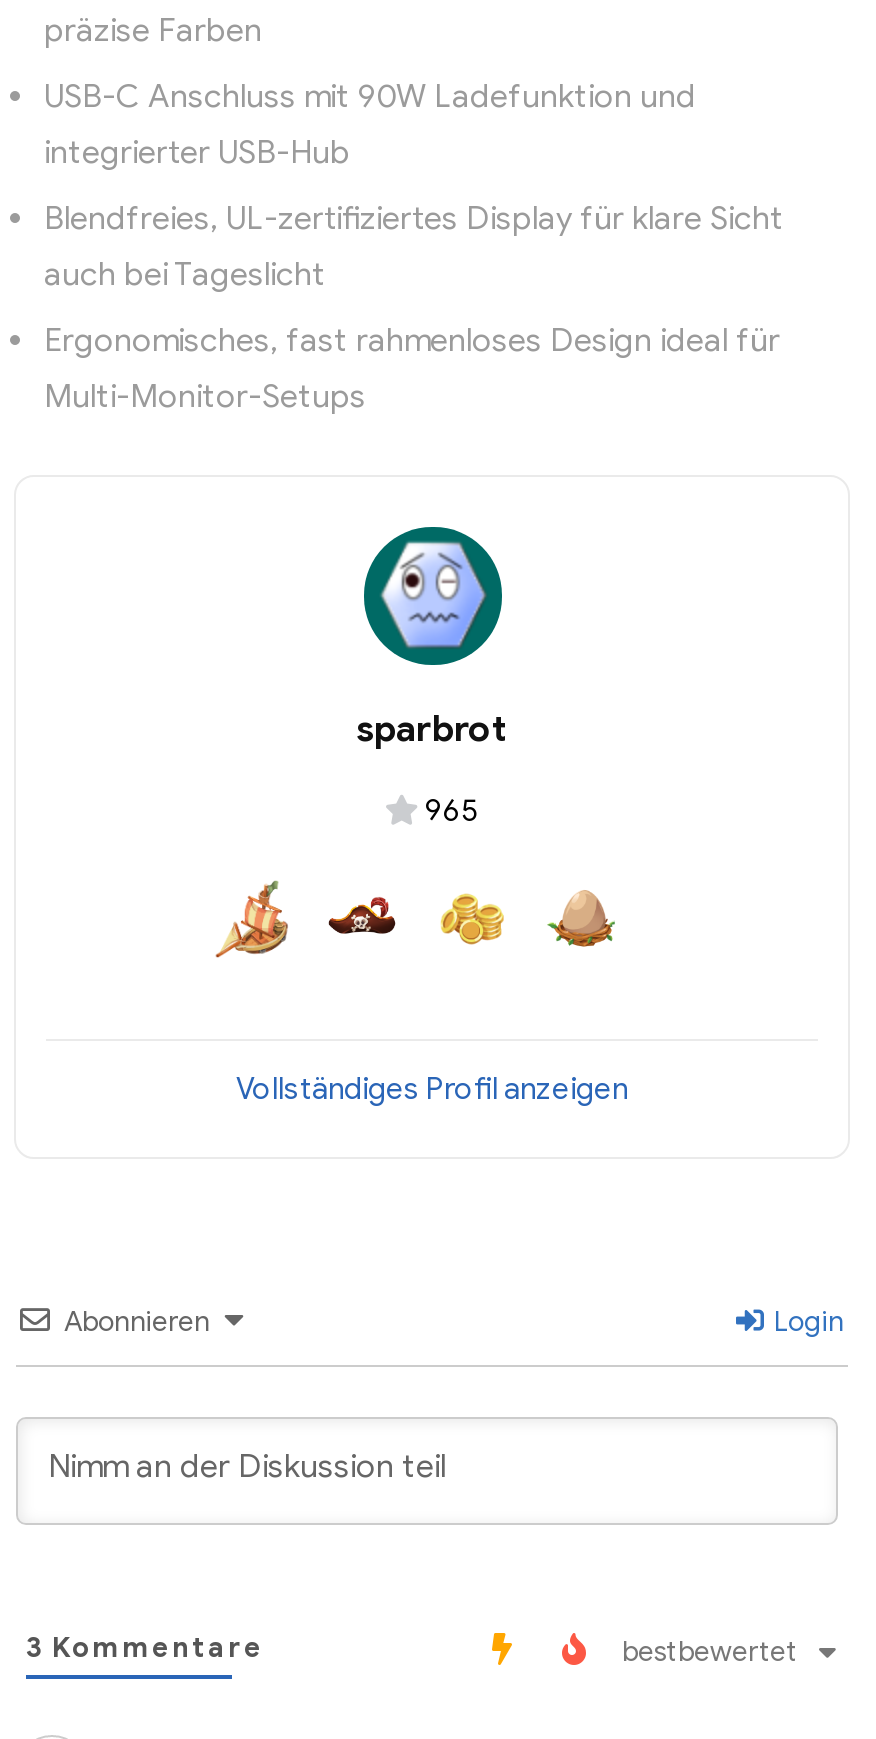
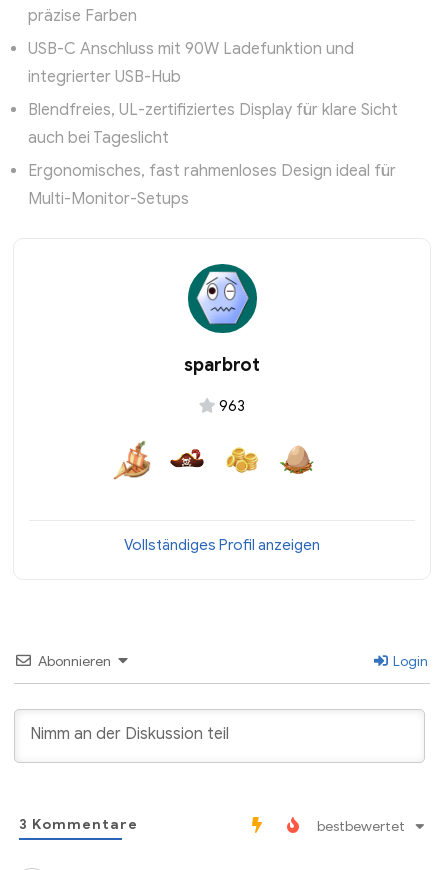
- 965
+ 963
